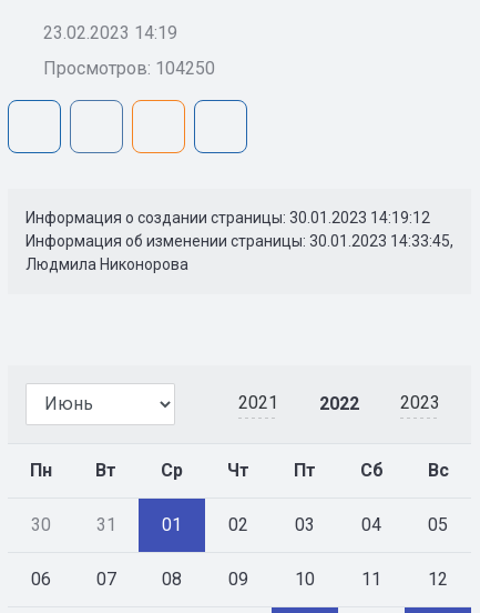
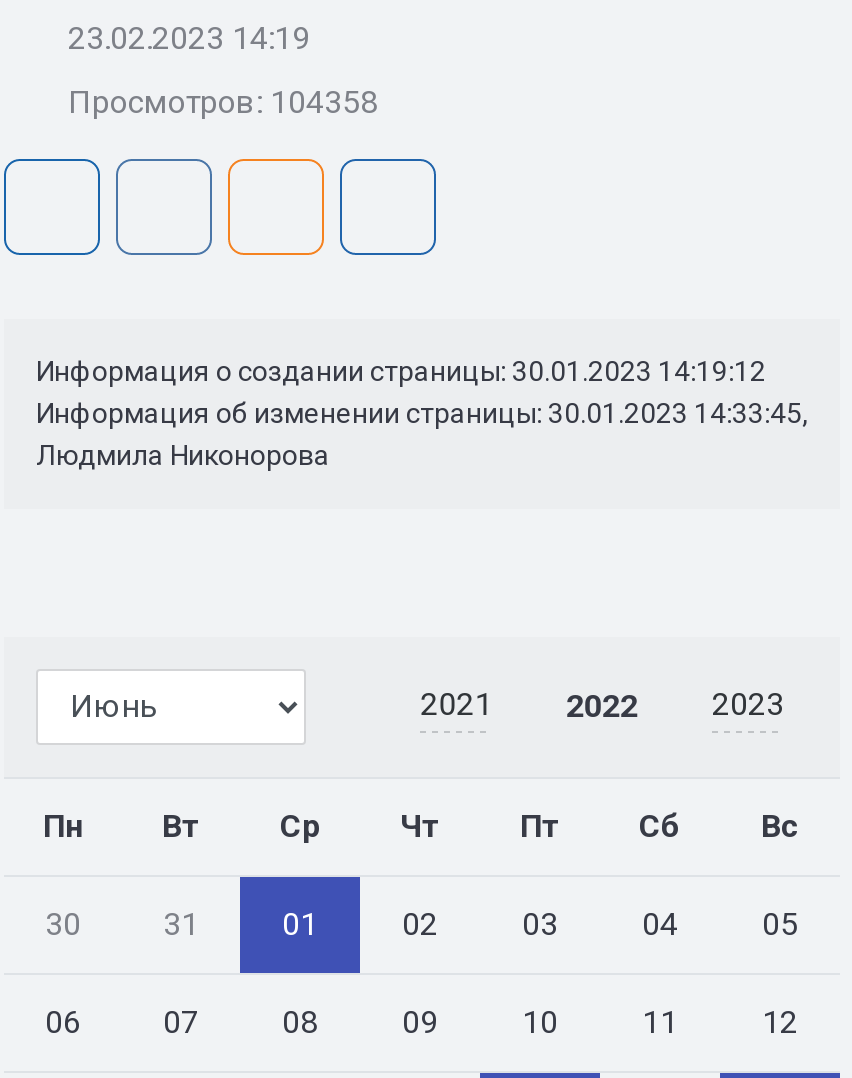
- Просмотров: 104250
+ Просмотров: 104358
